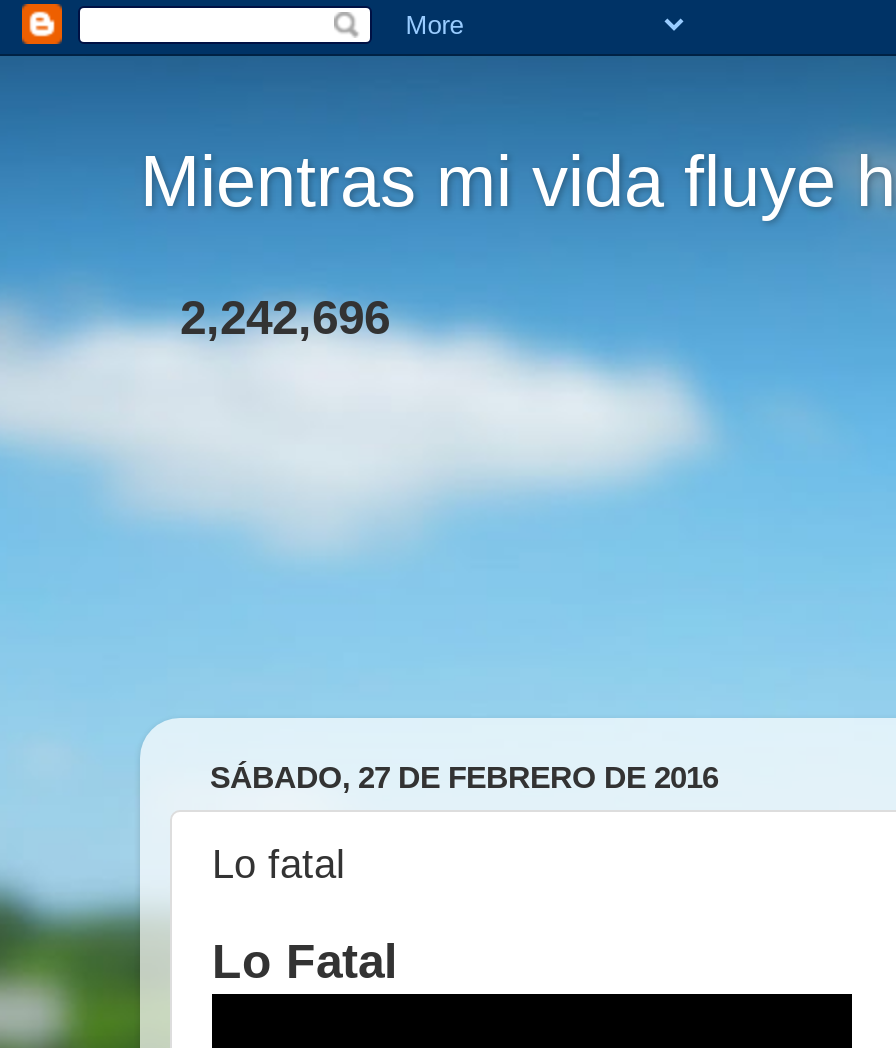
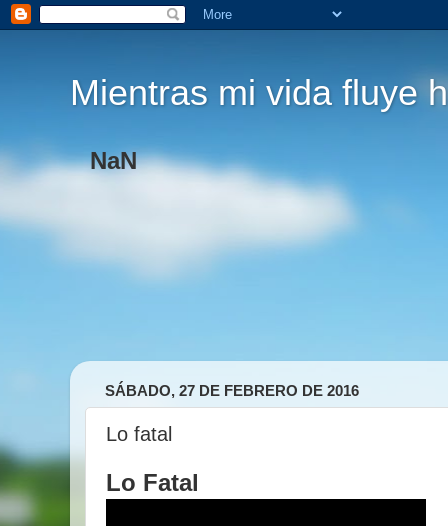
- 2,242,696
+ NaN
